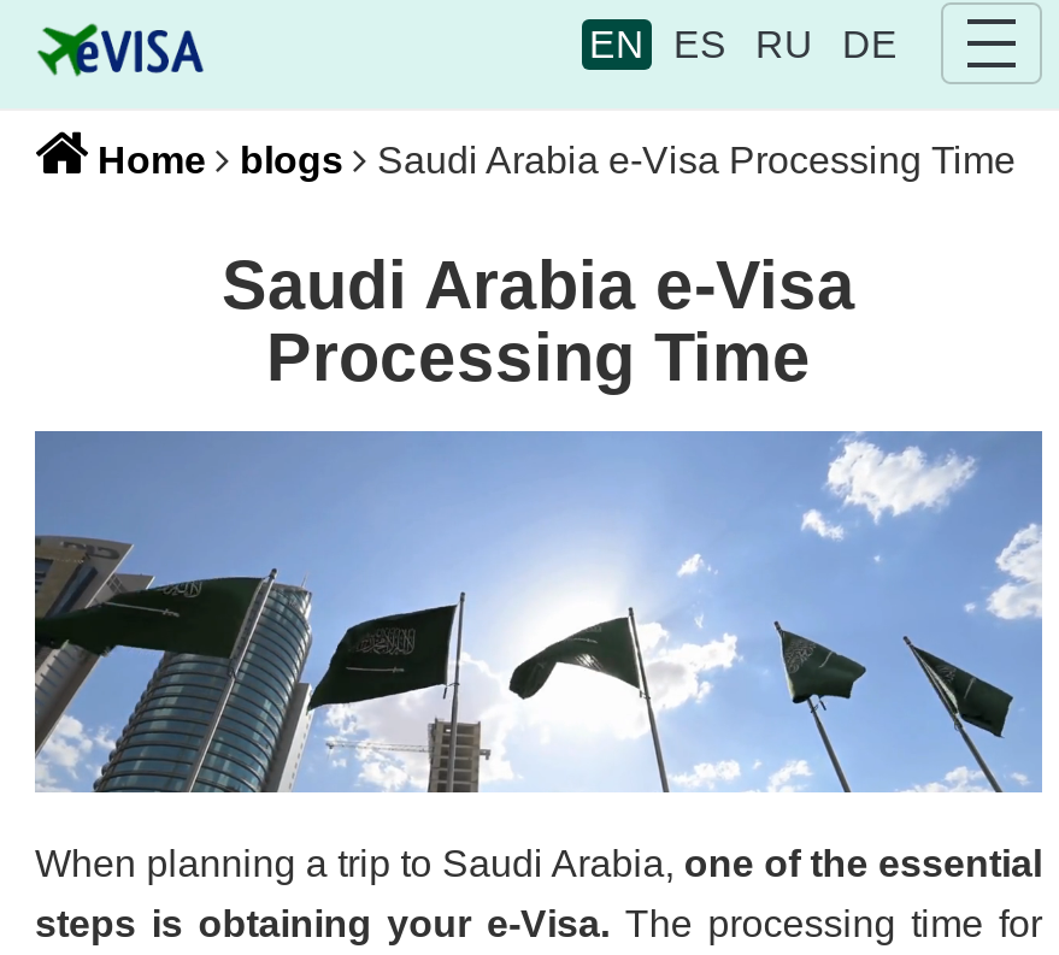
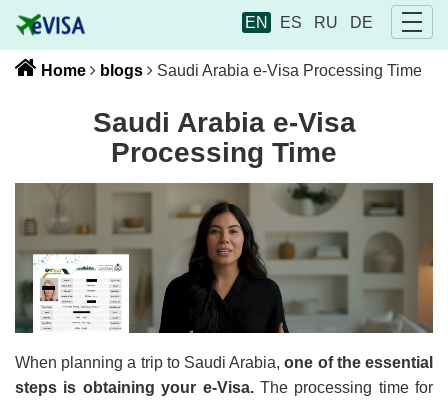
- [image]
+ [image]
